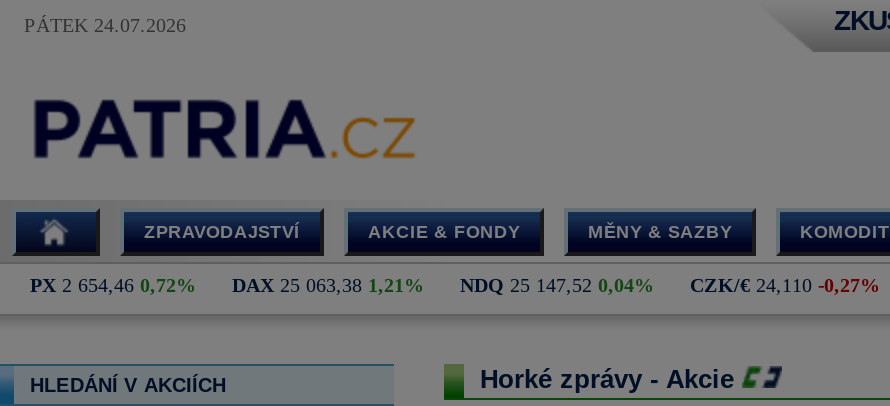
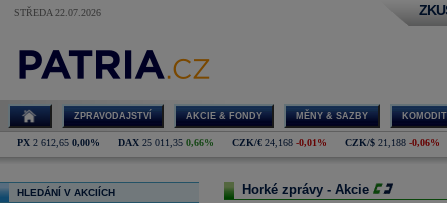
- PÁTEK 24.07.2026
+ STŘEDA 22.07.2026

- PX 2 654,46 0,72%
- DAX 25 063,38 1,21%
- NDQ 25 147,52 0,04%
- CZK/€ 24,110 -0,27%
+ PX 2 612,65 0,00%
+ DAX 25 011,35 0,66%
+ CZK/€ 24,168 -0,01%
+ CZK/$ 21,188 -0,06%
